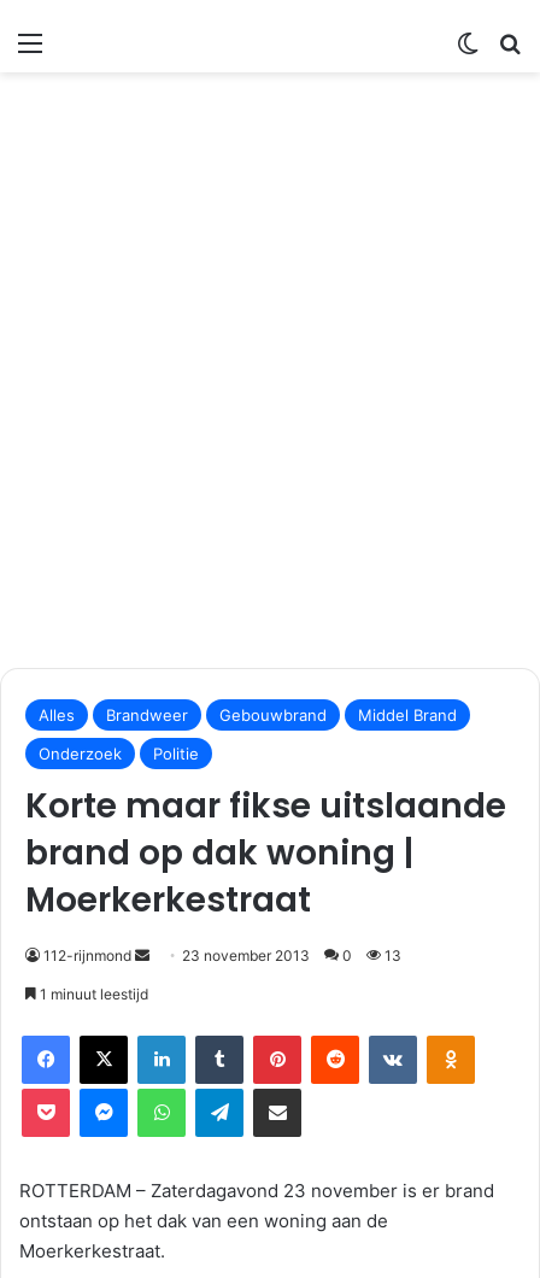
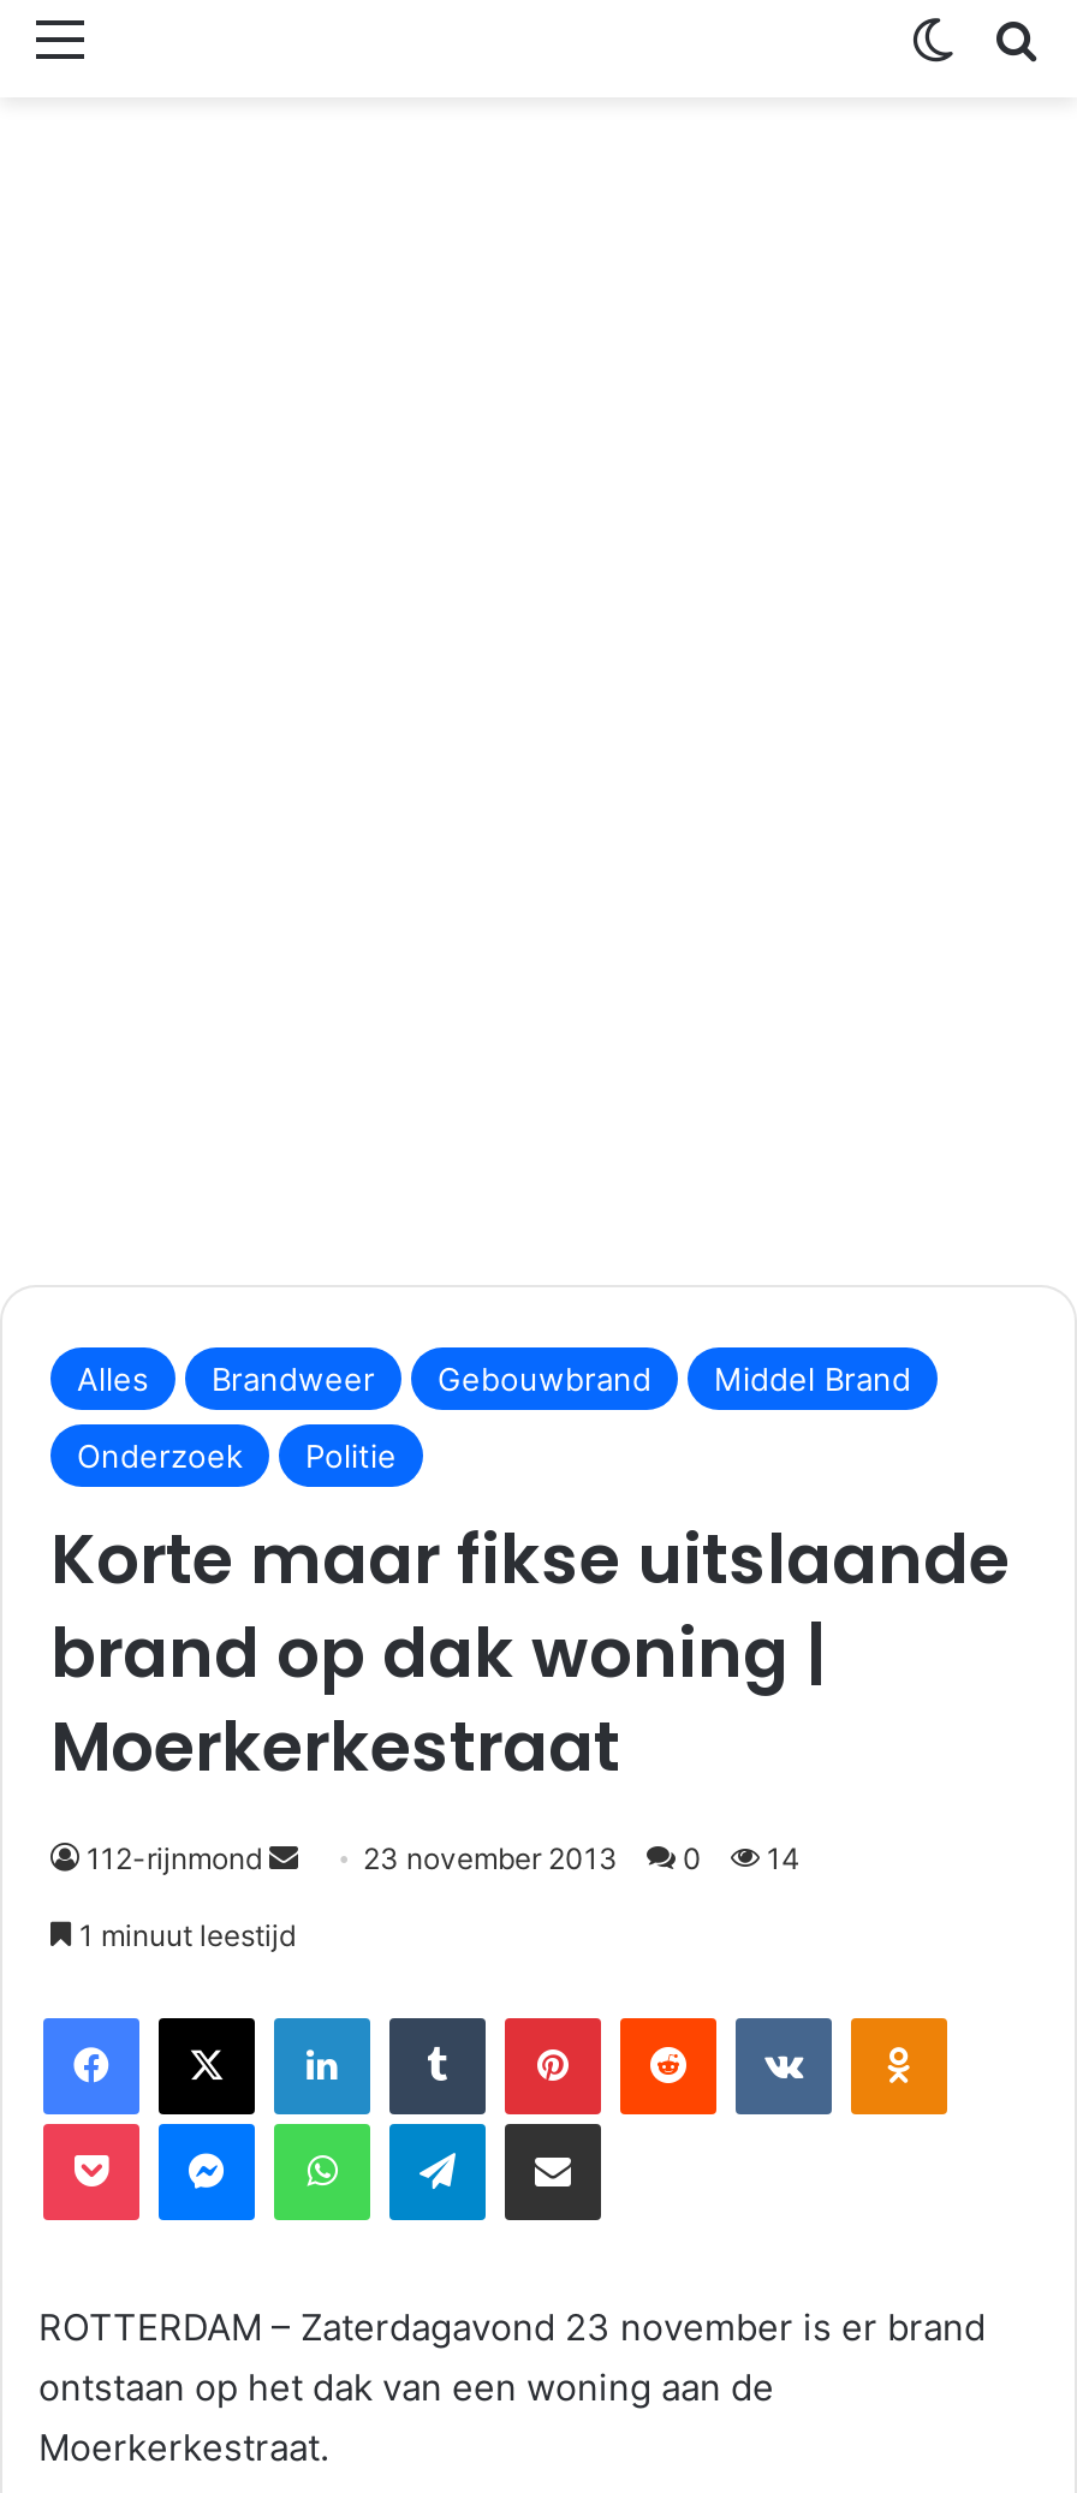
- 23 november 2013 0 13
+ 23 november 2013 0 14
